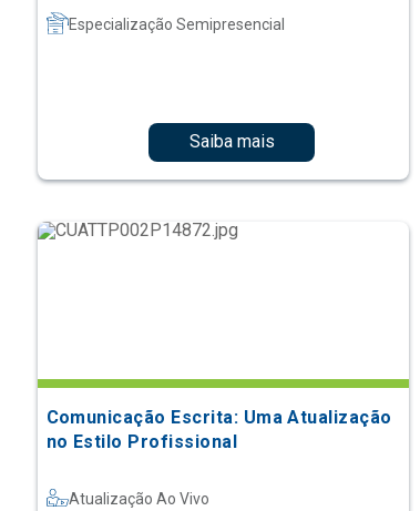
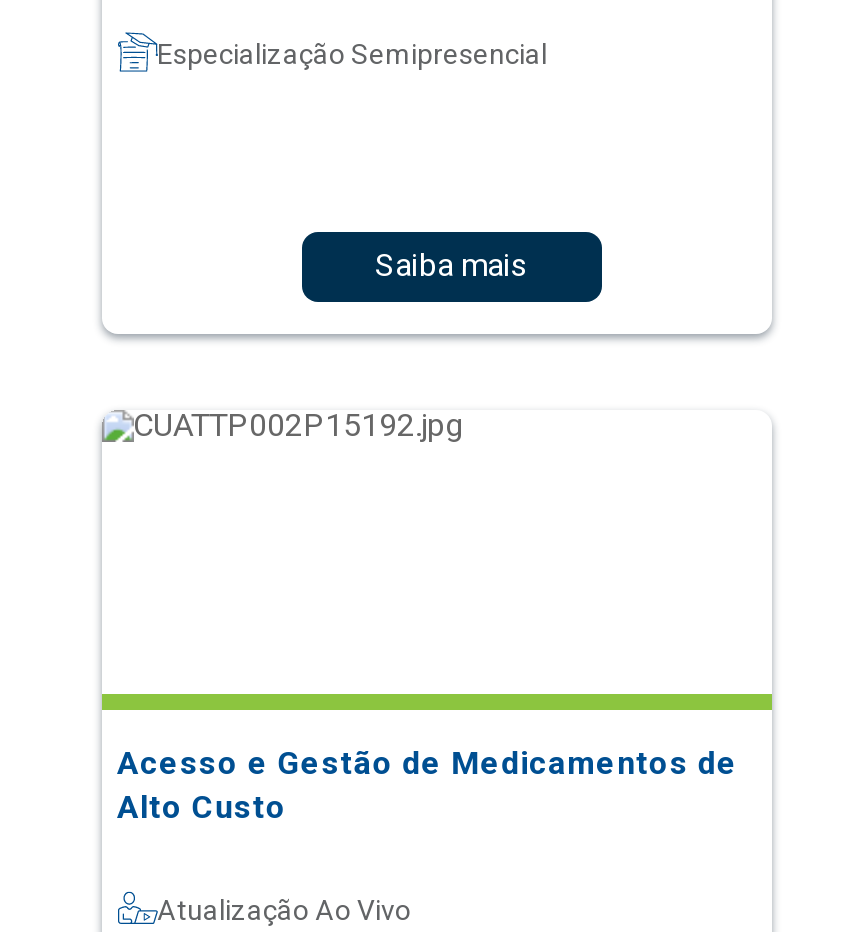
- Comunicação Escrita: Uma Atualização
- no Estilo Profissional
+ Acesso e Gestão de Medicamentos de
+ Alto Custo
